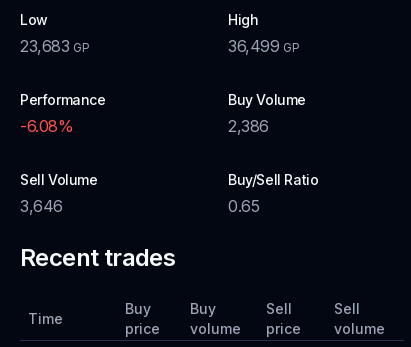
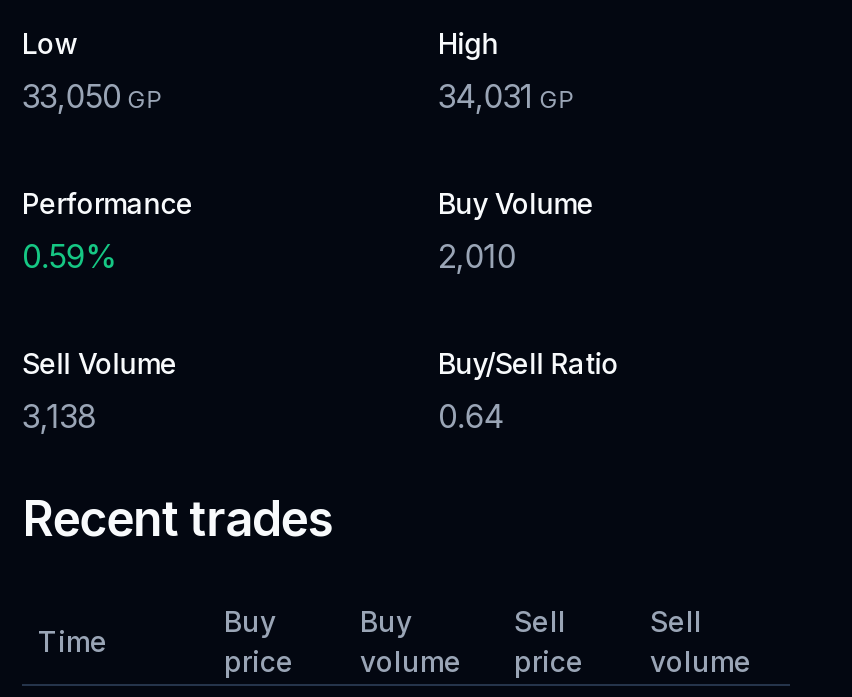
- 23,683 GP
+ 33,050 GP

- 36,499 GP
+ 34,031 GP

- -6.08%
+ 0.59%

- 2,386
+ 2,010

- 3,646
+ 3,138

- 0.65
+ 0.64
